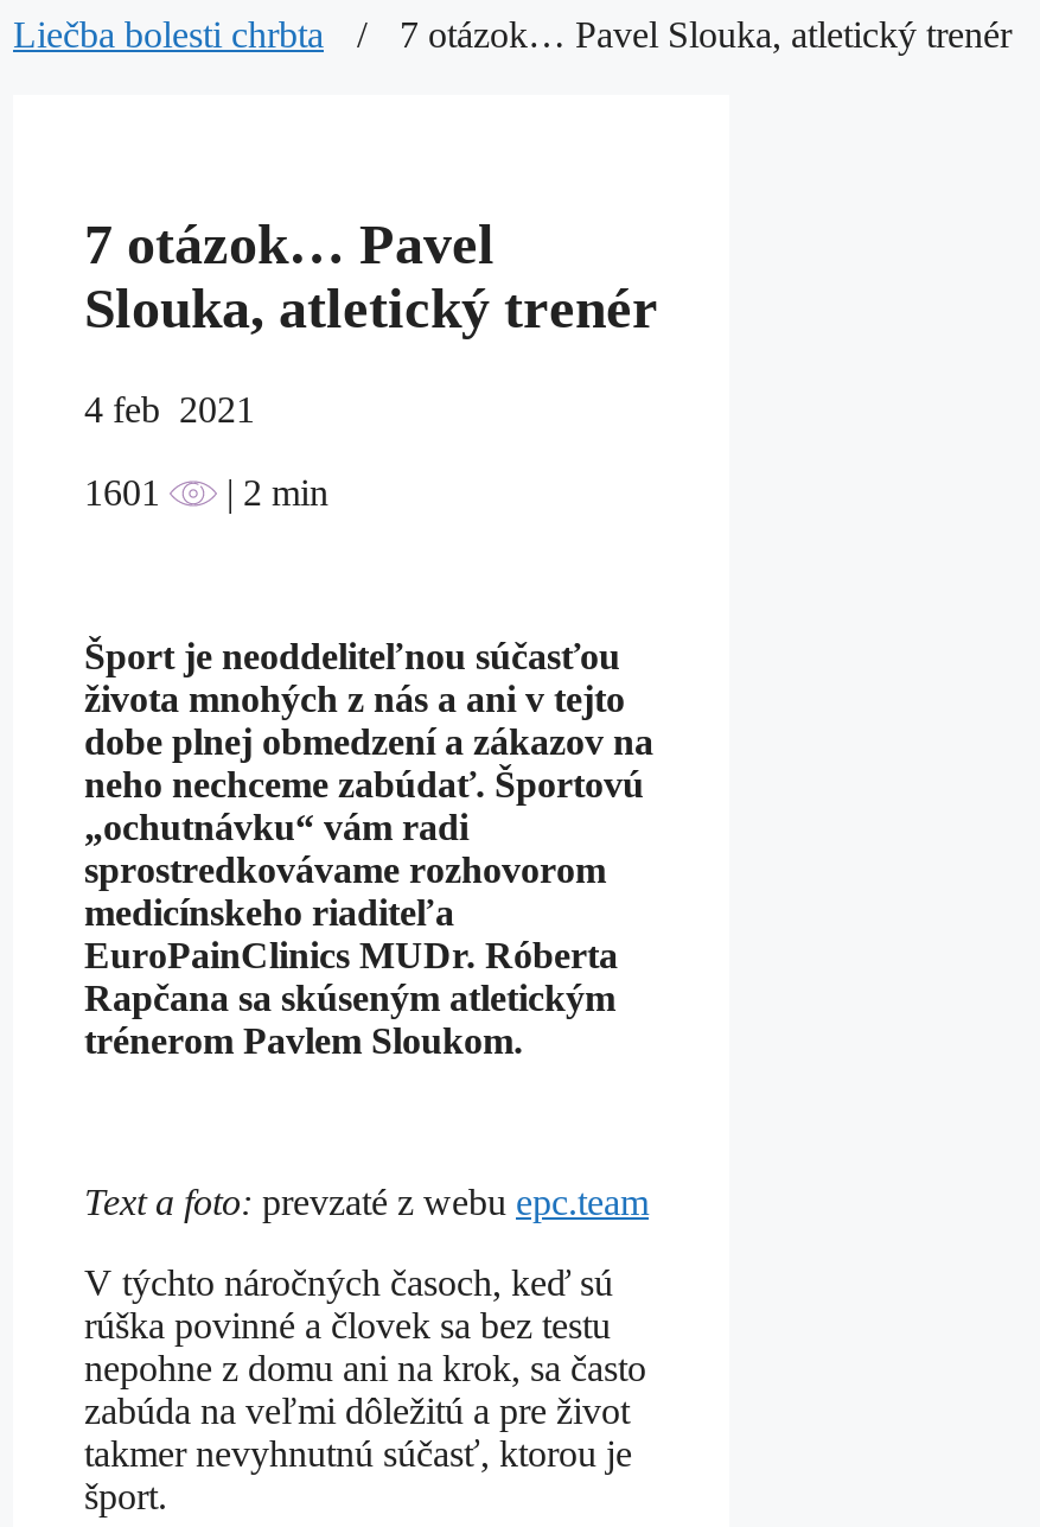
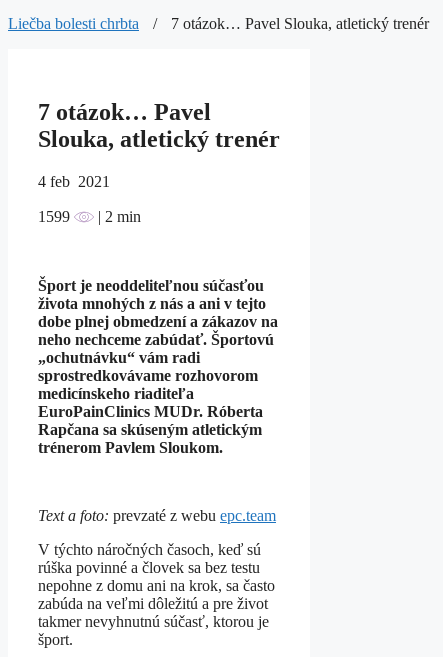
- 1601
+ 1599
